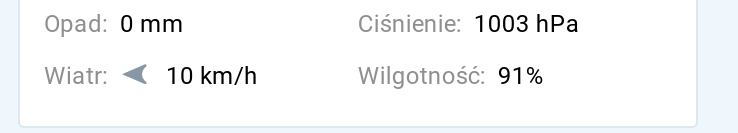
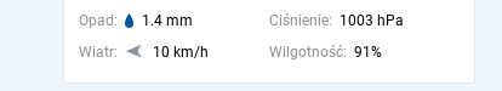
- Opad: 0 mm
+ Opad:
+ 1.4 mm
